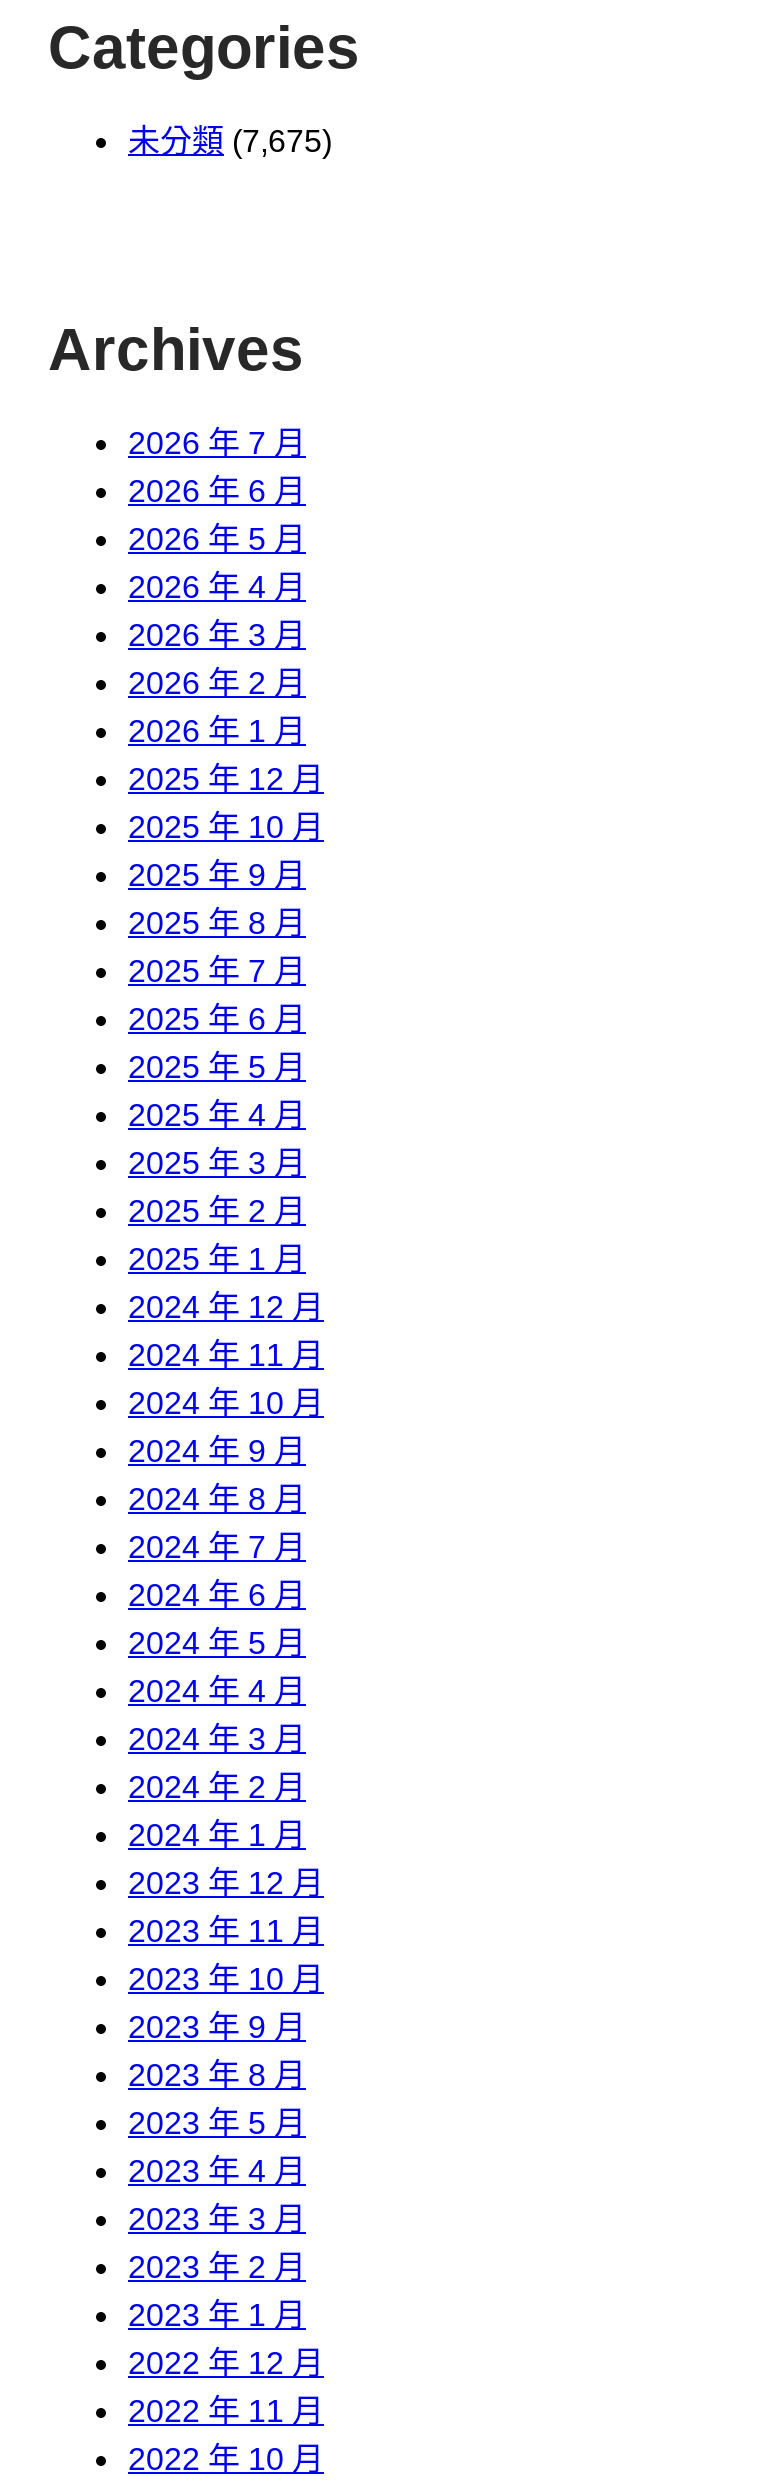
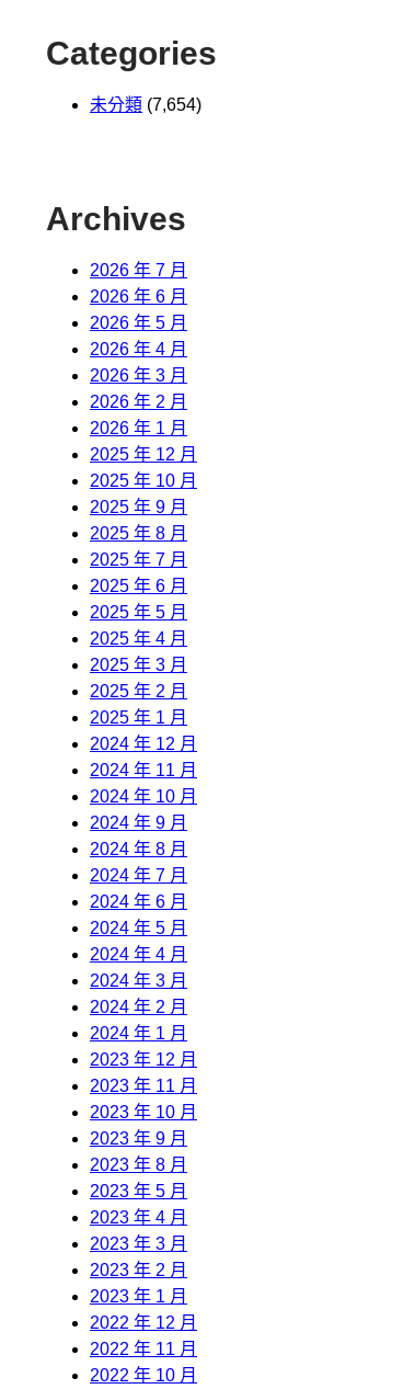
- 未分類(7,675)
+ 未分類(7,654)
